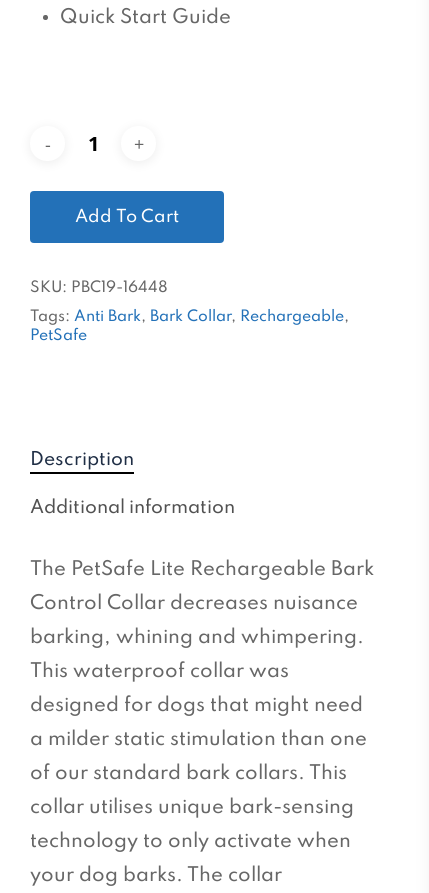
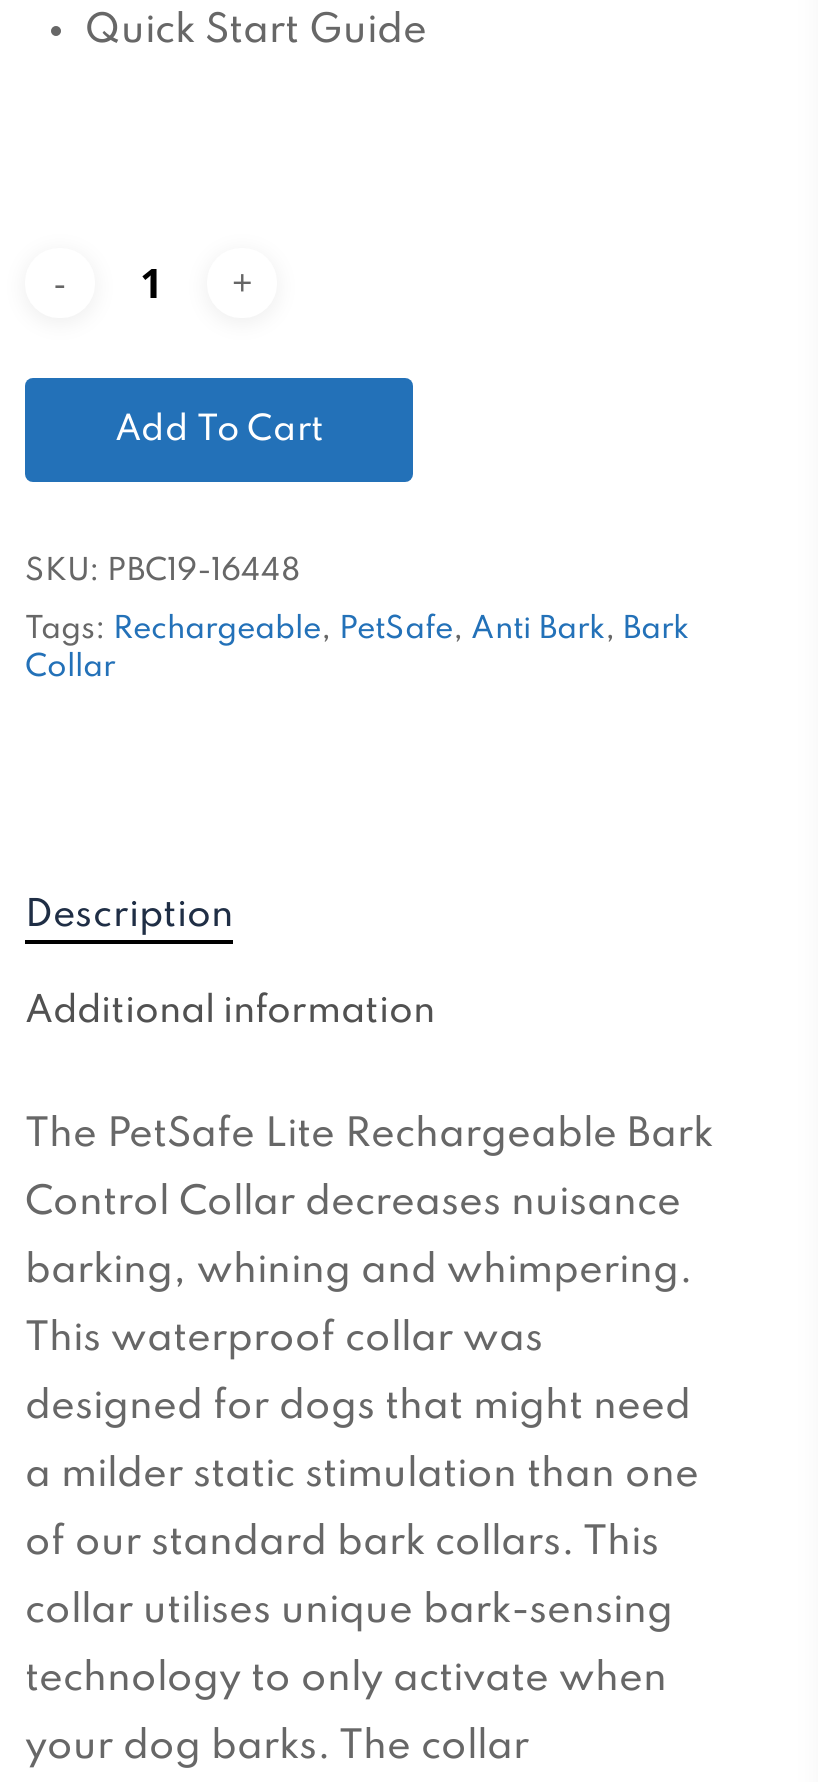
- Tags: Anti Bark, Bark Collar, Rechargeable,
- PetSafe
+ Tags: Rechargeable, PetSafe, Anti Bark, Bark
+ Collar
